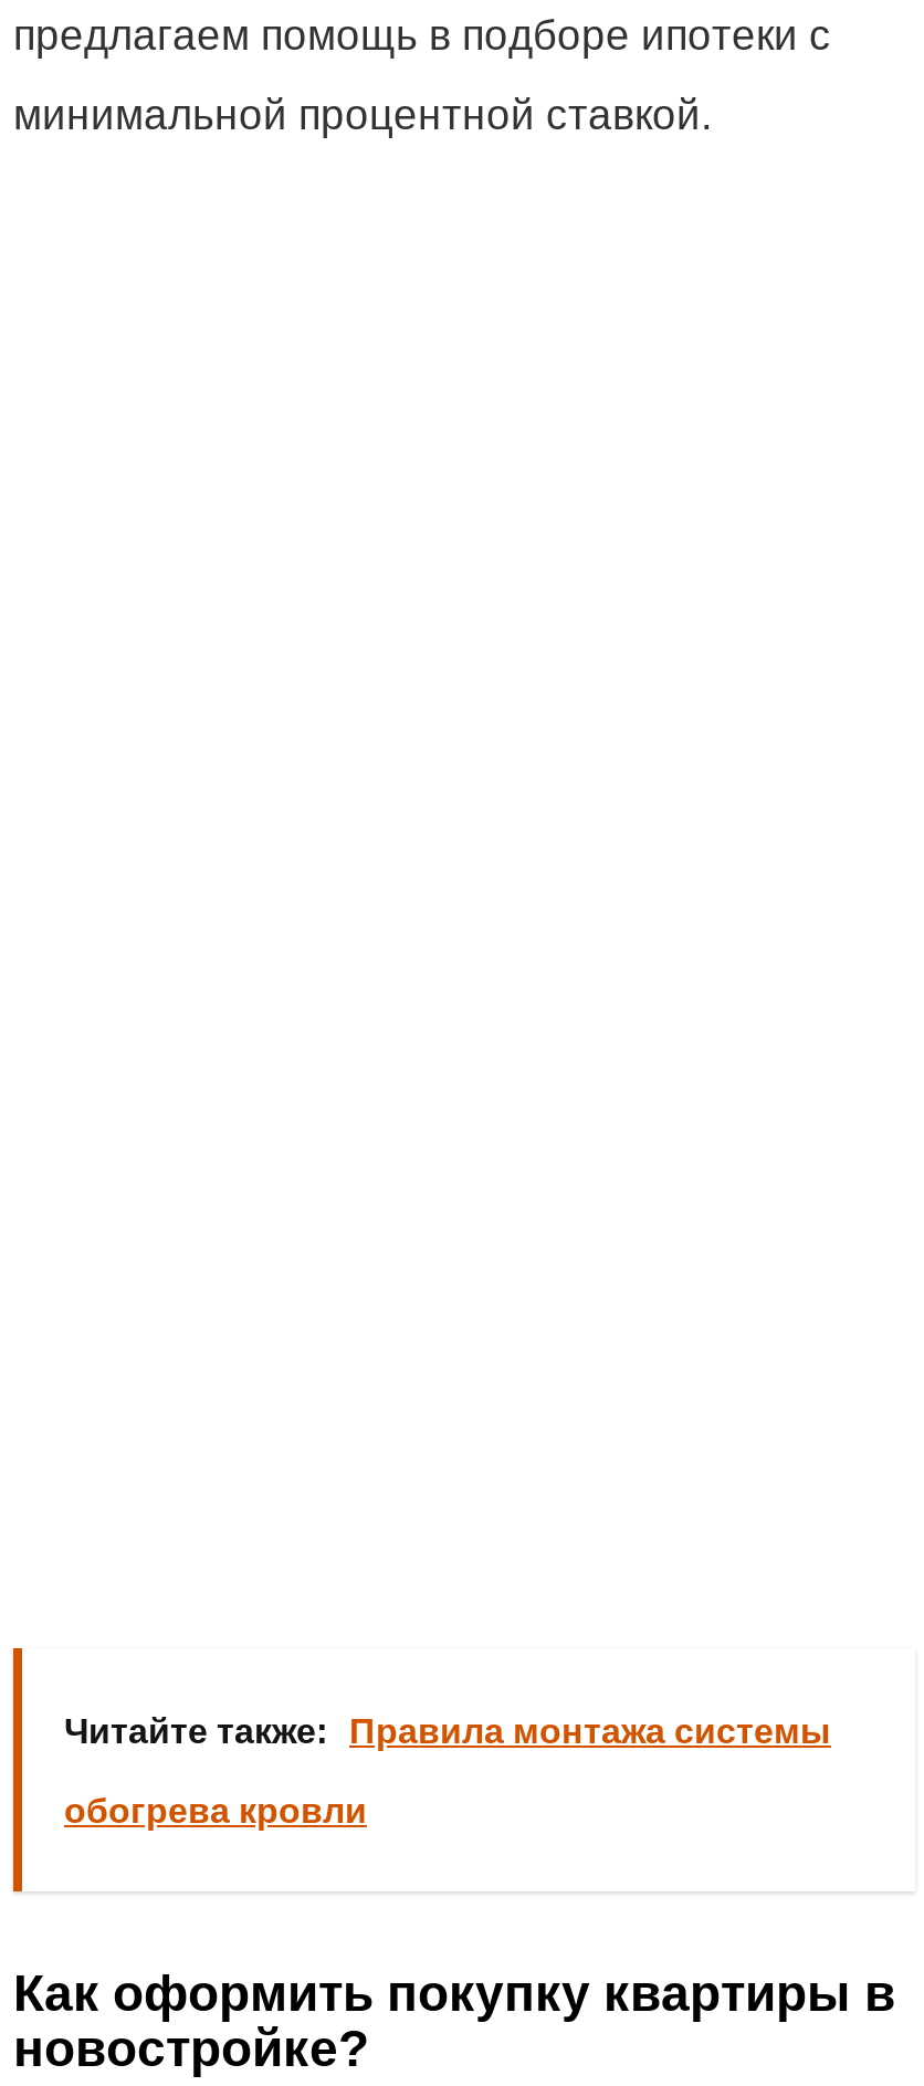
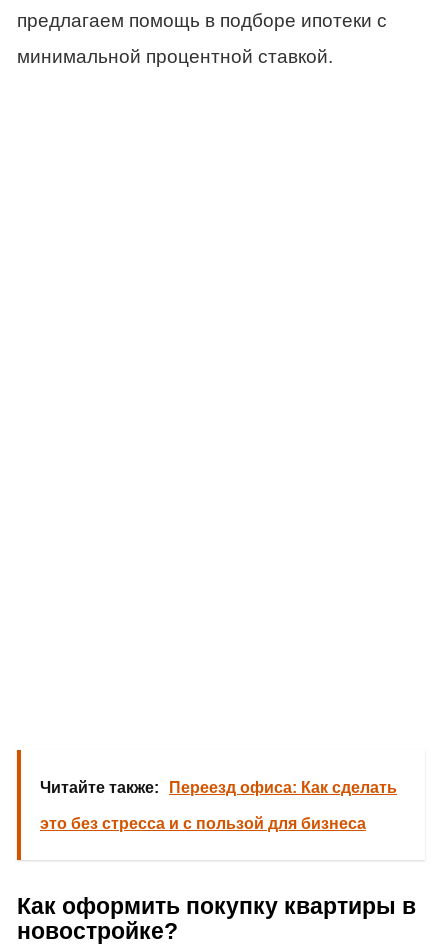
- Читайте также: Правила монтажа системы
+ Читайте также: Переезд офиса: Как сделать

- обогрева кровли
+ это без стресса и с пользой для бизнеса
